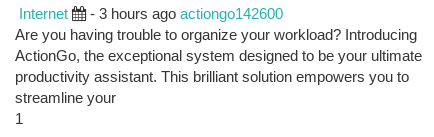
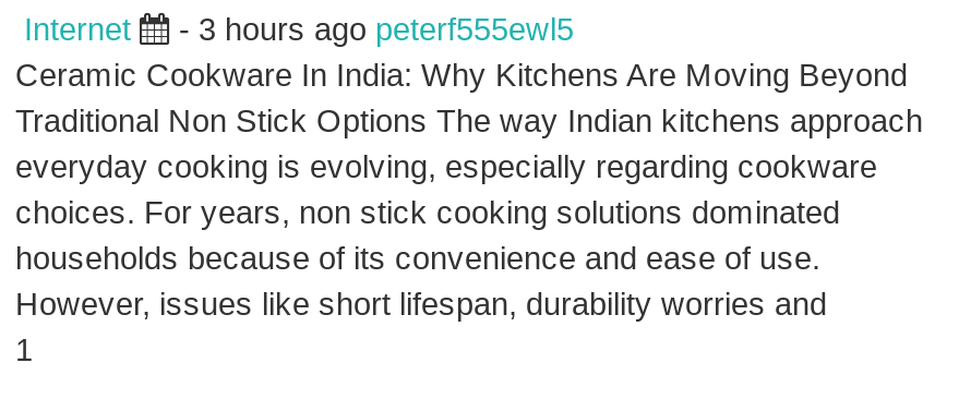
- - 3 hours ago actiongo142600
- Are you having trouble to organize your workload? Introducing
- ActionGo, the exceptional system designed to be your ultimate
- productivity assistant. This brilliant solution empowers you to
- streamline your
+ - 3 hours ago peterf555ewl5
+ Ceramic Cookware In India: Why Kitchens Are Moving Beyond
+ Traditional Non Stick Options The way Indian kitchens approach
+ everyday cooking is evolving, especially regarding cookware
+ choices. For years, non stick cooking solutions dominated
+ households because of its convenience and ease of use.
+ However, issues like short lifespan, durability worries and
